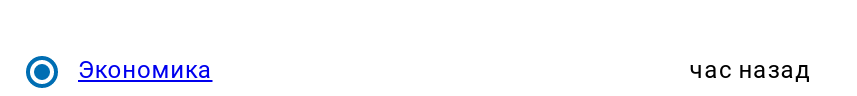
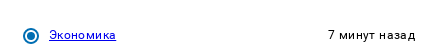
- час назад
+ 7 минут назад
